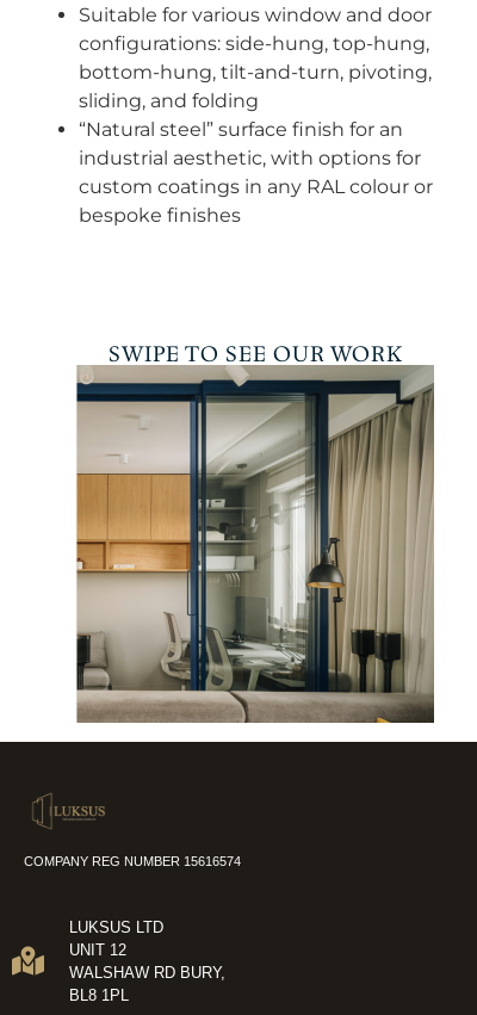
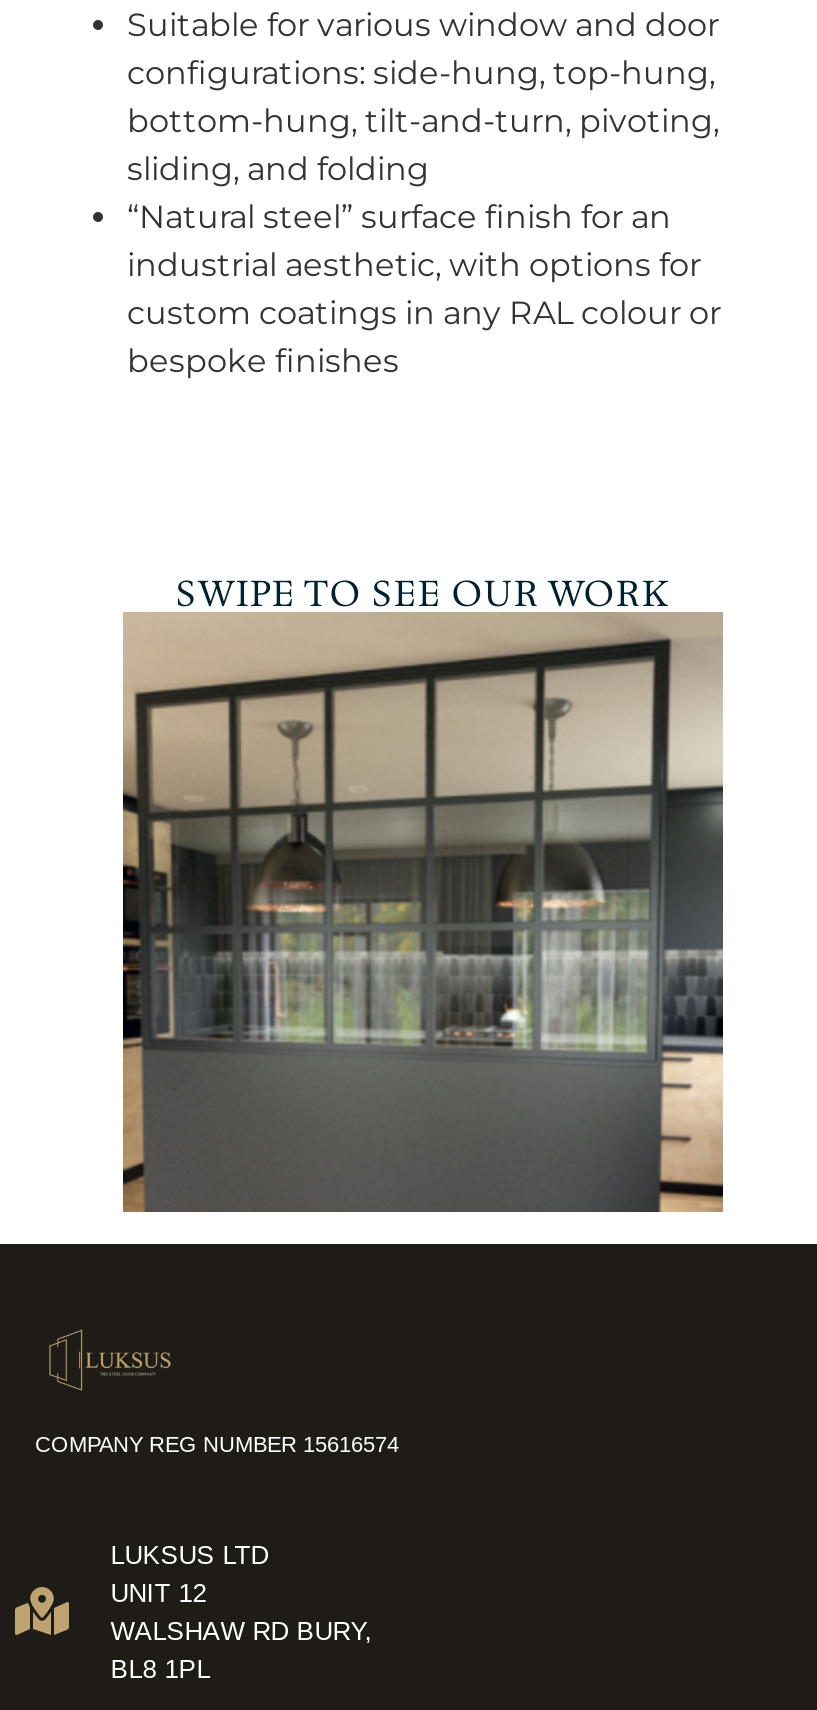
- [image]
+ [image]
